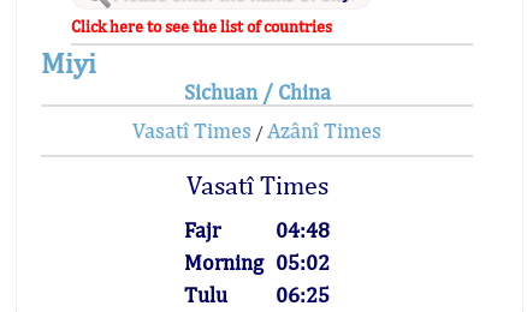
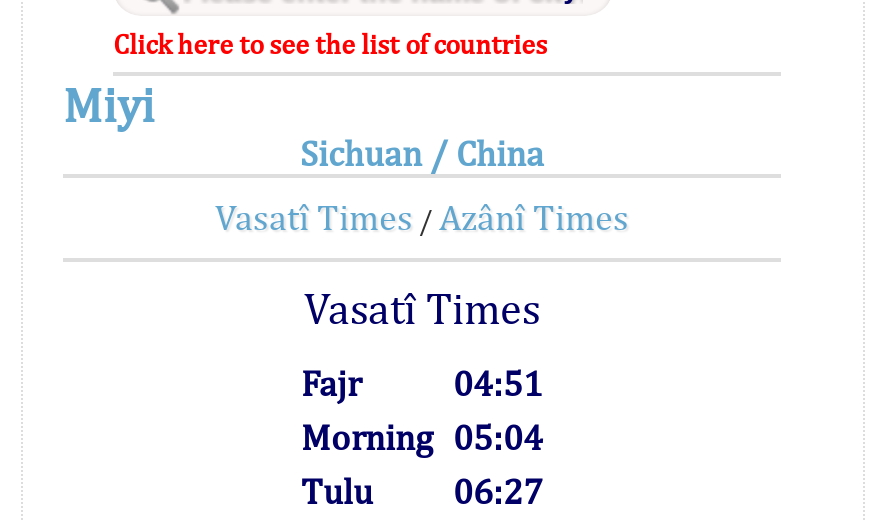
- 04:48
+ 04:51

- Morning 05:02
+ Morning 05:04

- Tulu 06:25
+ Tulu 06:27
